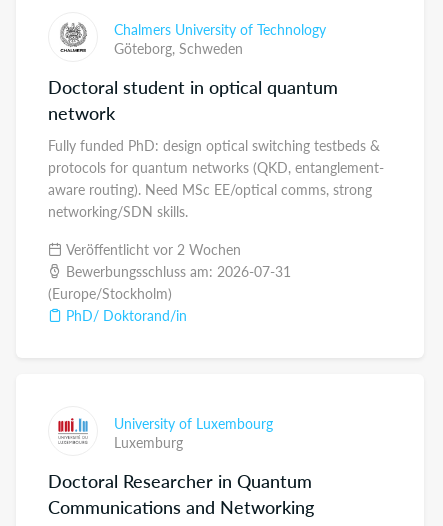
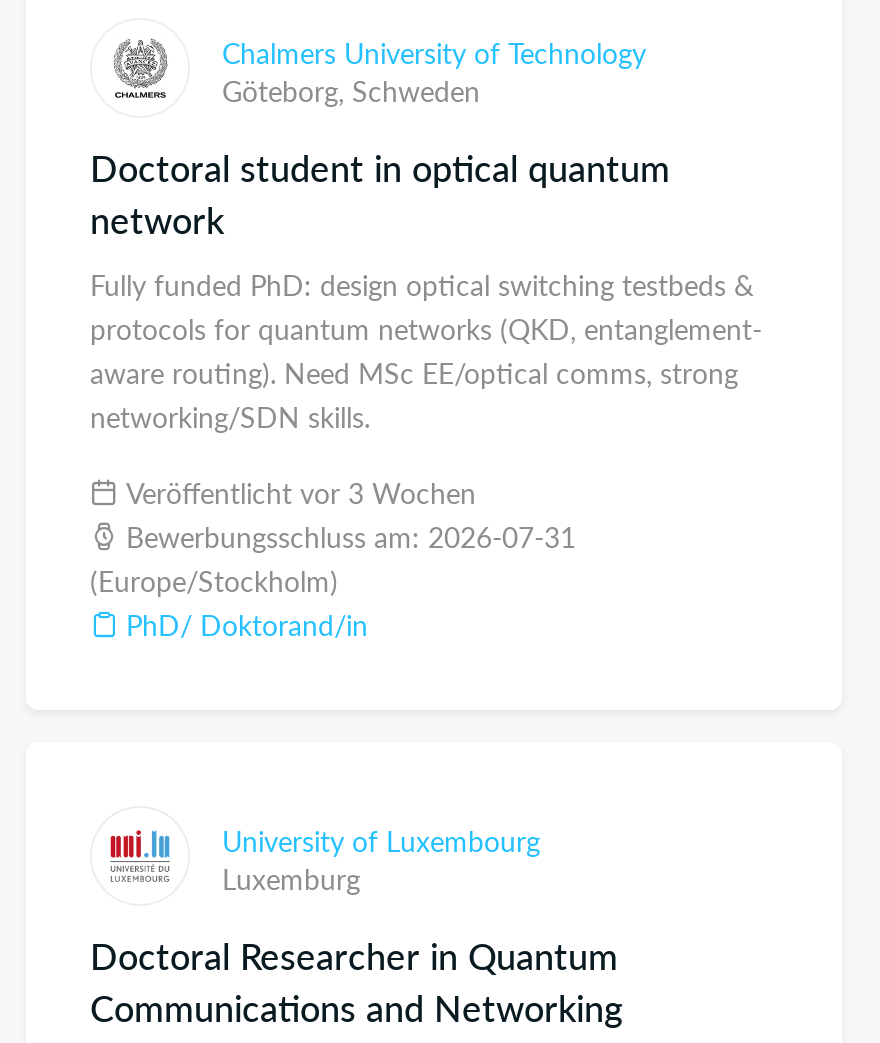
- Veröffentlicht vor 2 Wochen
+ Veröffentlicht vor 3 Wochen
